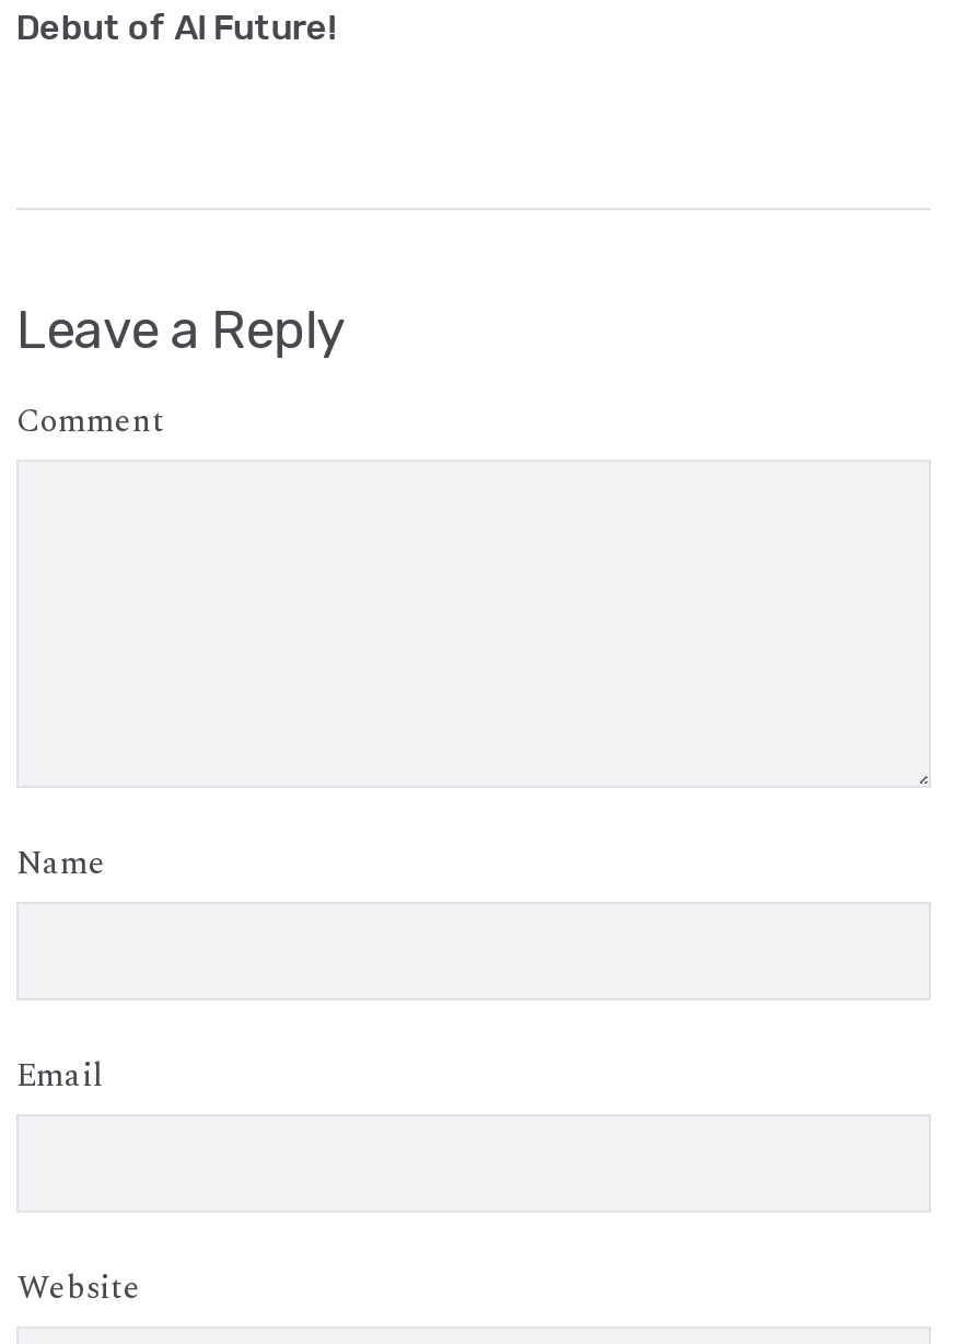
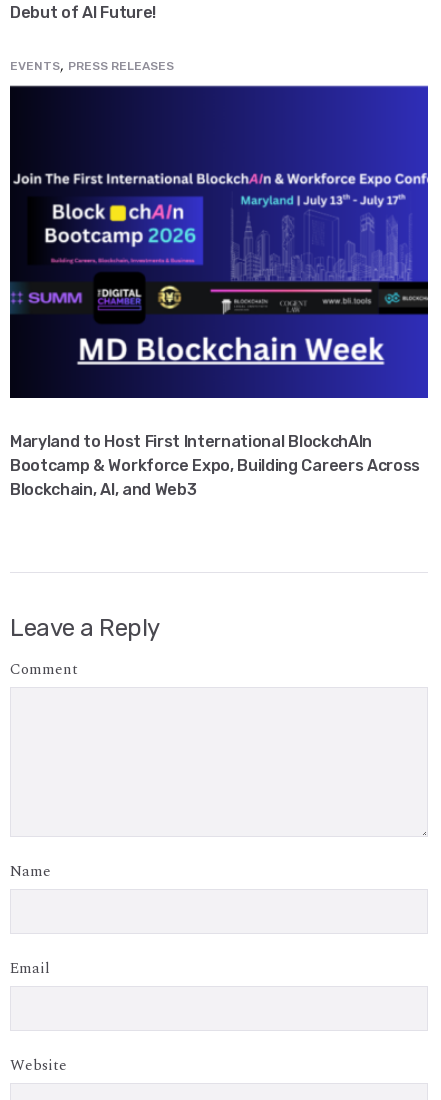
+ [image]
+ Maryland to Host First International BlockchAIn
+ Bootcamp & Workforce Expo, Building Careers Across
+ Blockchain, AI, and Web3

+ EVENTS, PRESS RELEASES
